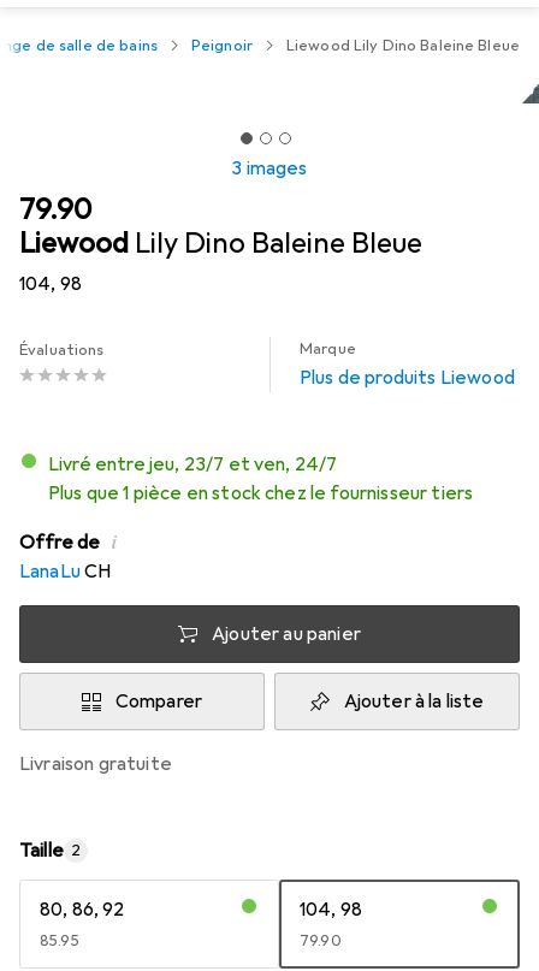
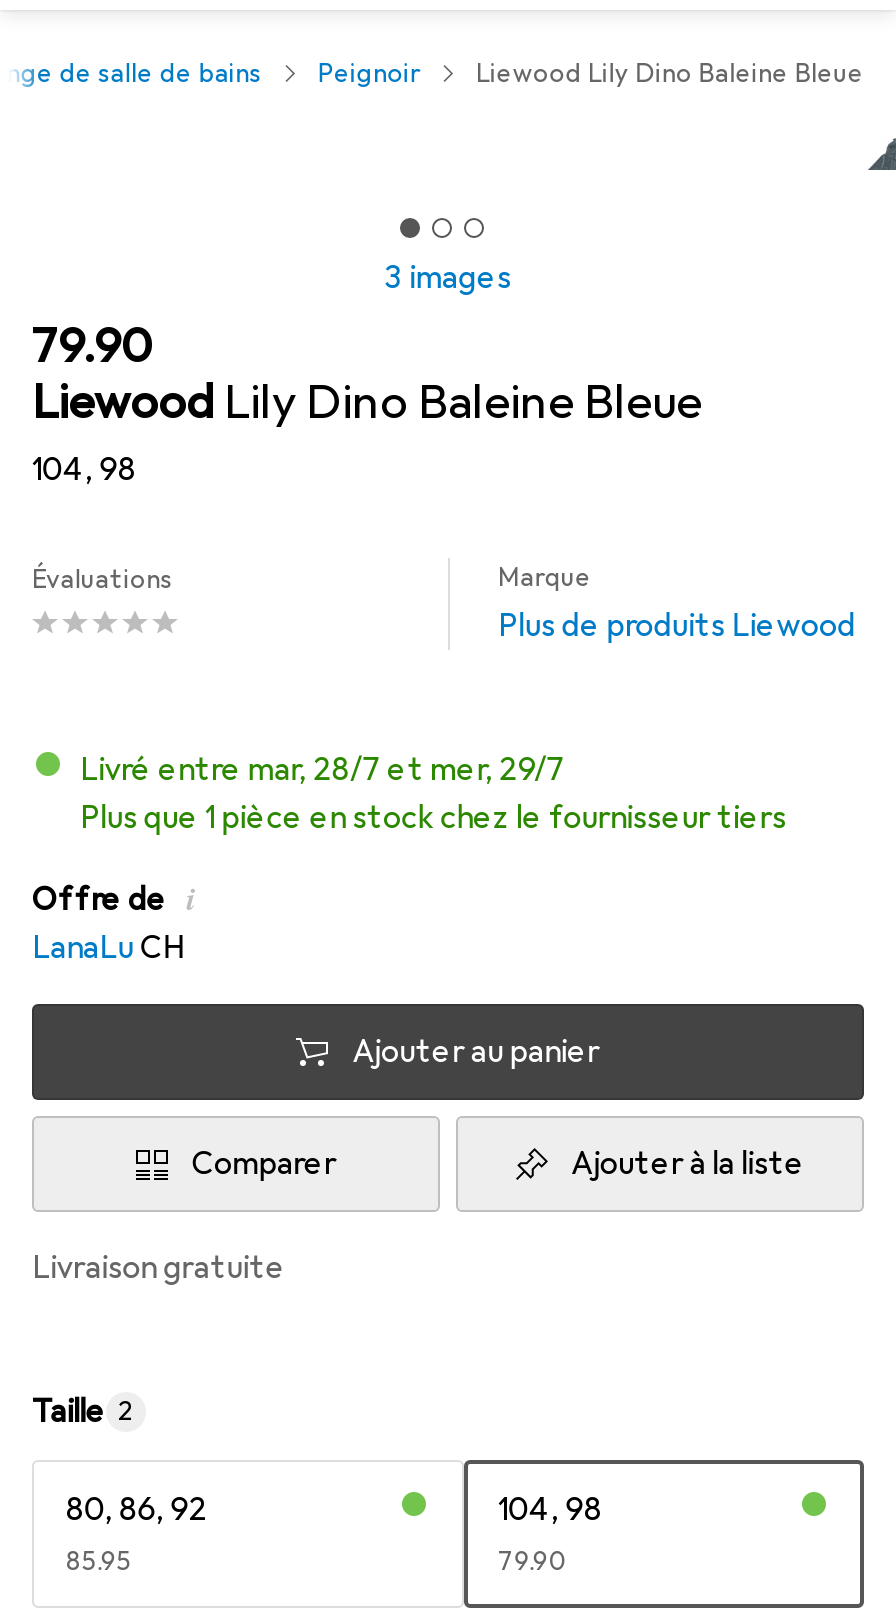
- Livré entre jeu, 23/7 et ven, 24/7
+ Livré entre mar, 28/7 et mer, 29/7
